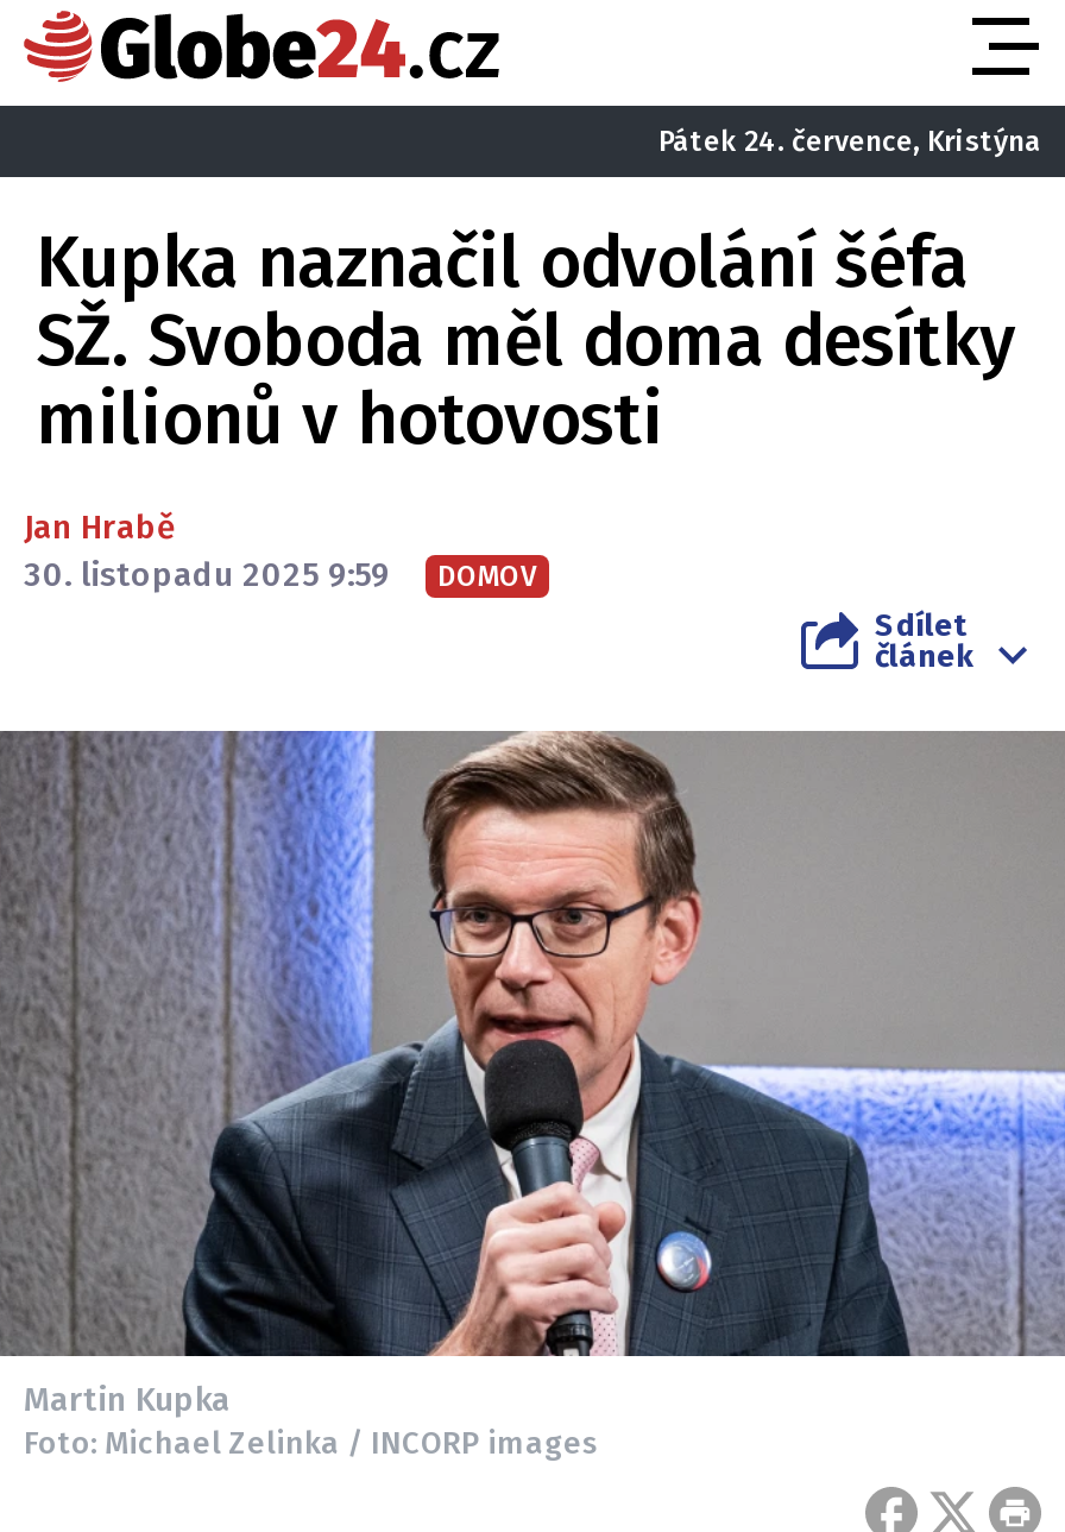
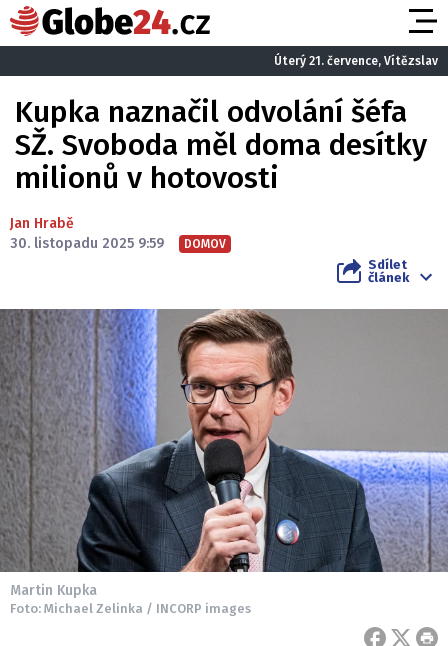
- Pátek 24. července, Kristýna
+ Úterý 21. července, Vítězslav
